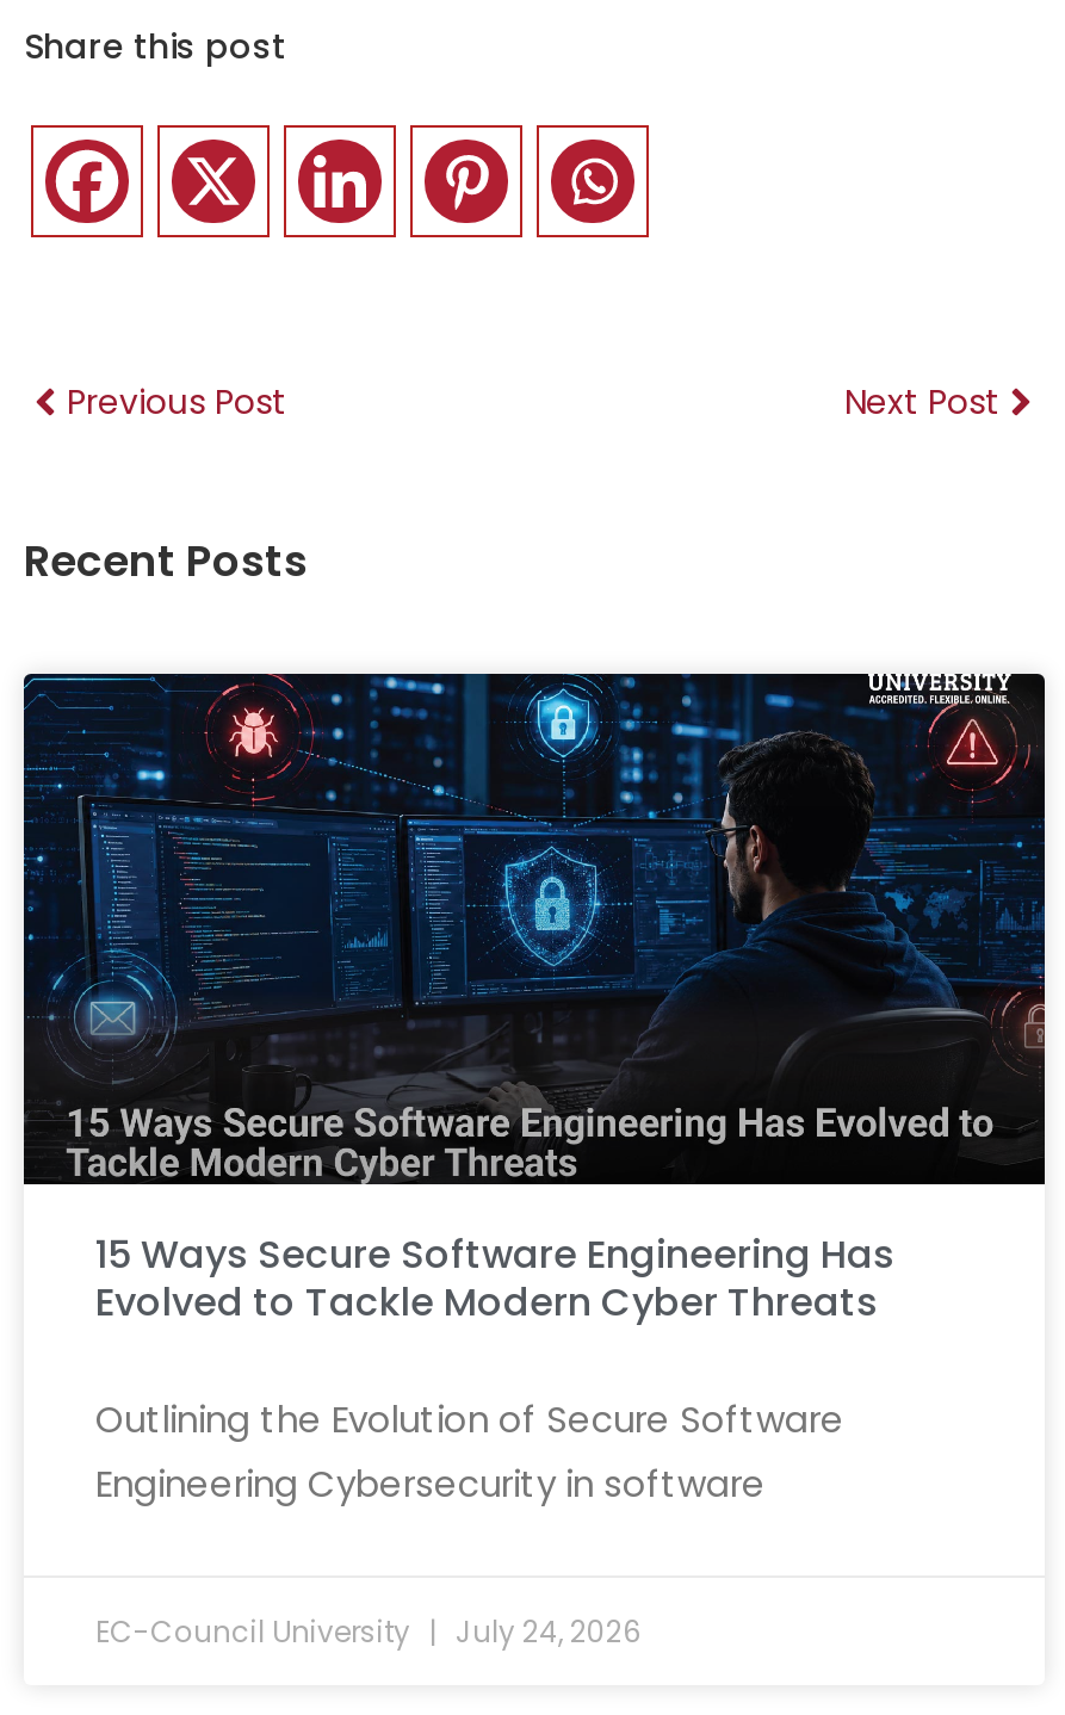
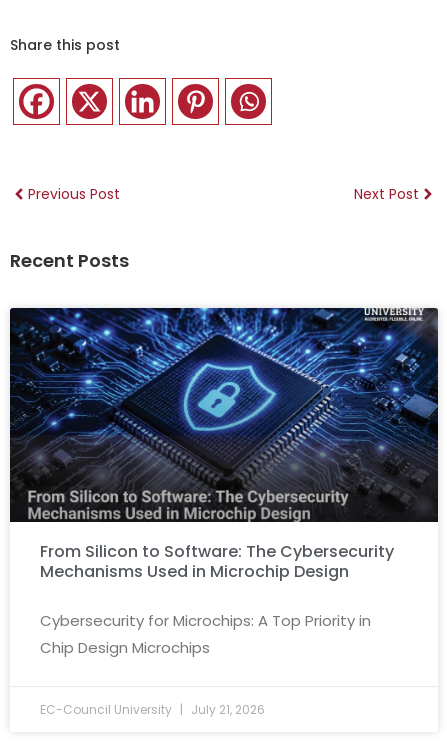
- [image]
- 15 Ways Secure Software Engineering Has
- Evolved to Tackle Modern Cyber Threats
+ [image]
+ From Silicon to Software: The Cybersecurity
+ Mechanisms Used in Microchip Design

- Outlining the Evolution of Secure Software
- Engineering Cybersecurity in software
+ Cybersecurity for Microchips: A Top Priority in
+ Chip Design Microchips

- EC-Council University July 24, 2026
+ EC-Council University July 21, 2026
